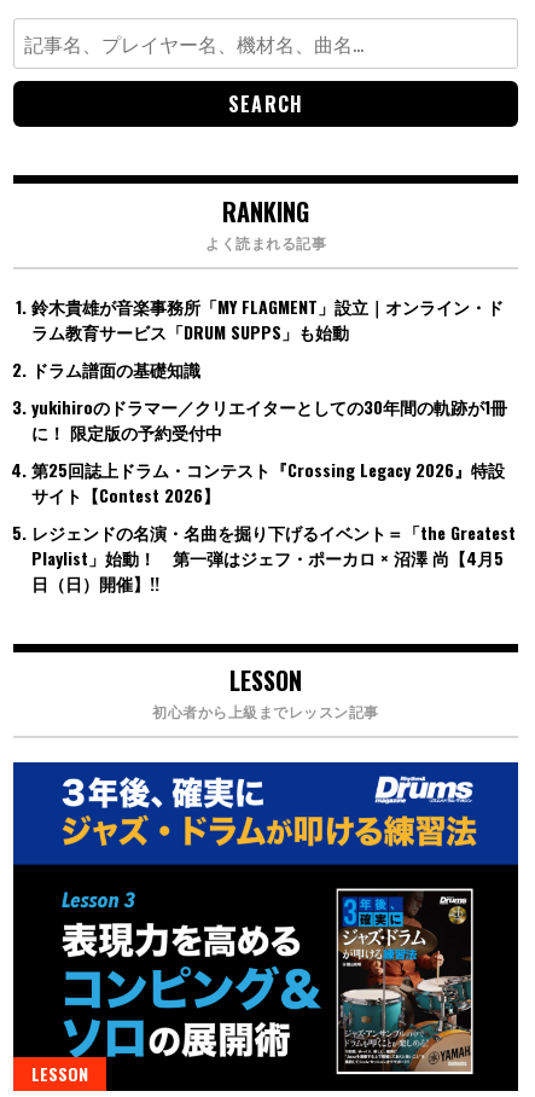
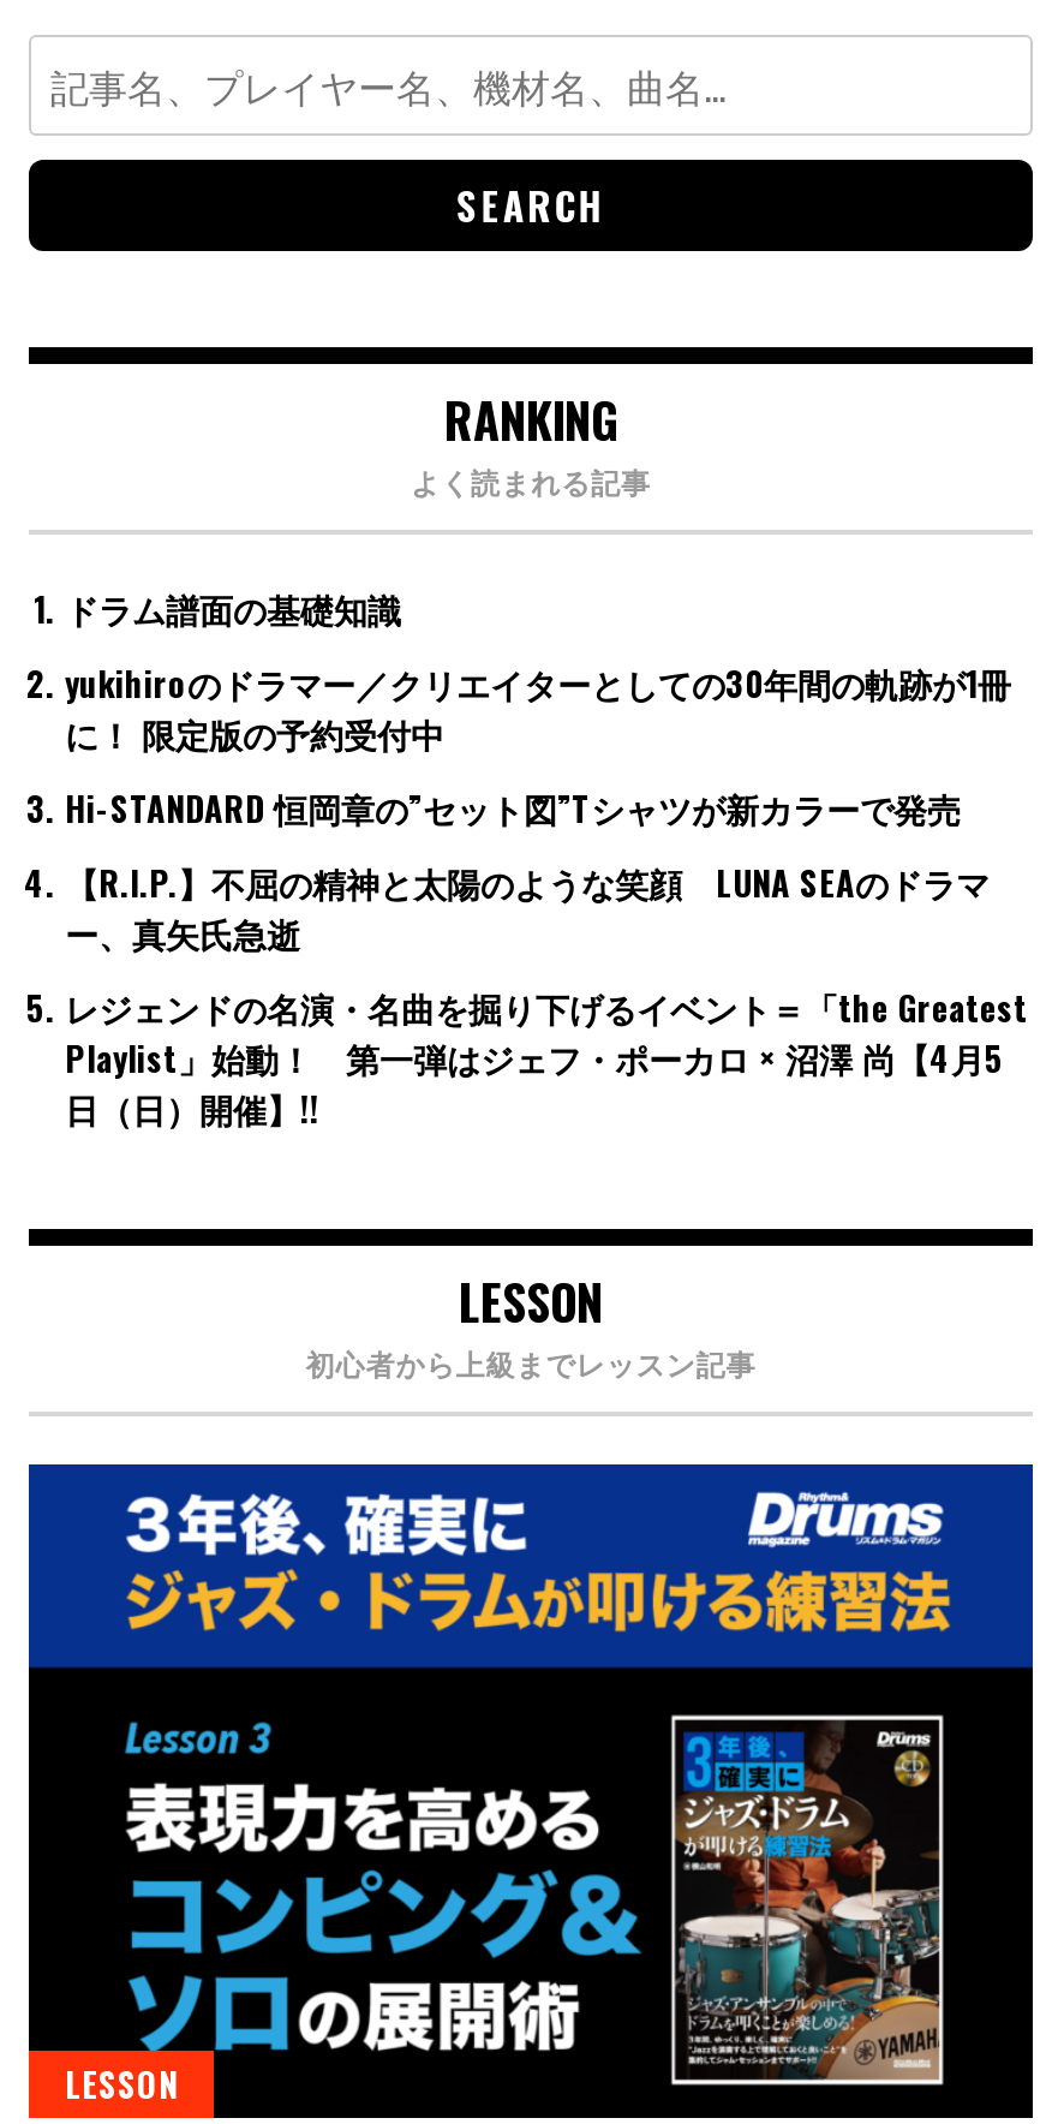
- 鈴木貴雄が音楽事務所「MY FLAGMENT」設立｜オンライン・ド
- ラム教育サービス「DRUM SUPPS」も始動

moved up: ドラム譜面の基礎知識 | yukihiroのドラマー／クリエイターとしての30年間の軌跡が1冊 | に！ 限定版の予約受付中

- 第25回誌上ドラム・コンテスト『Crossing Legacy 2026』特設
- サイト【Contest 2026】
+ Hi-STANDARD 恒岡章の”セット図”Tシャツが新カラーで発売
+ 【R.I.P.】不屈の精神と太陽のような笑顔 LUNA SEAのドラマ
+ ー、真矢氏急逝
